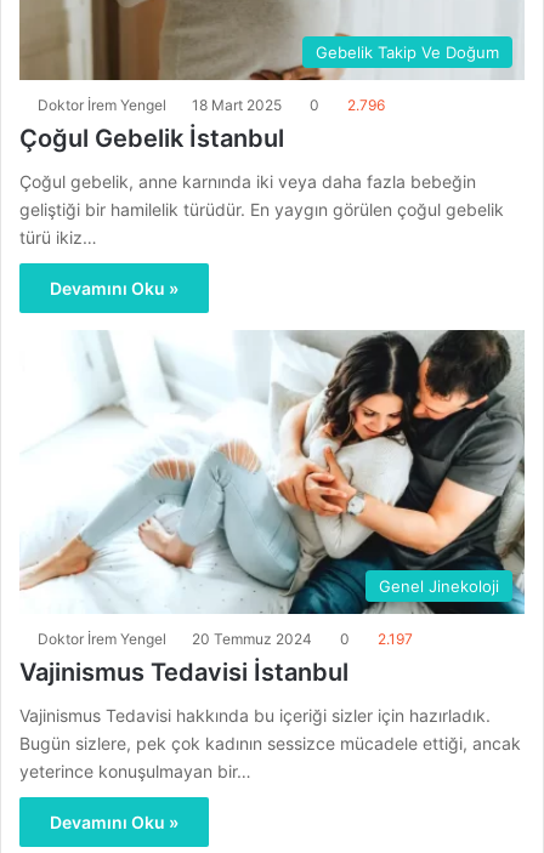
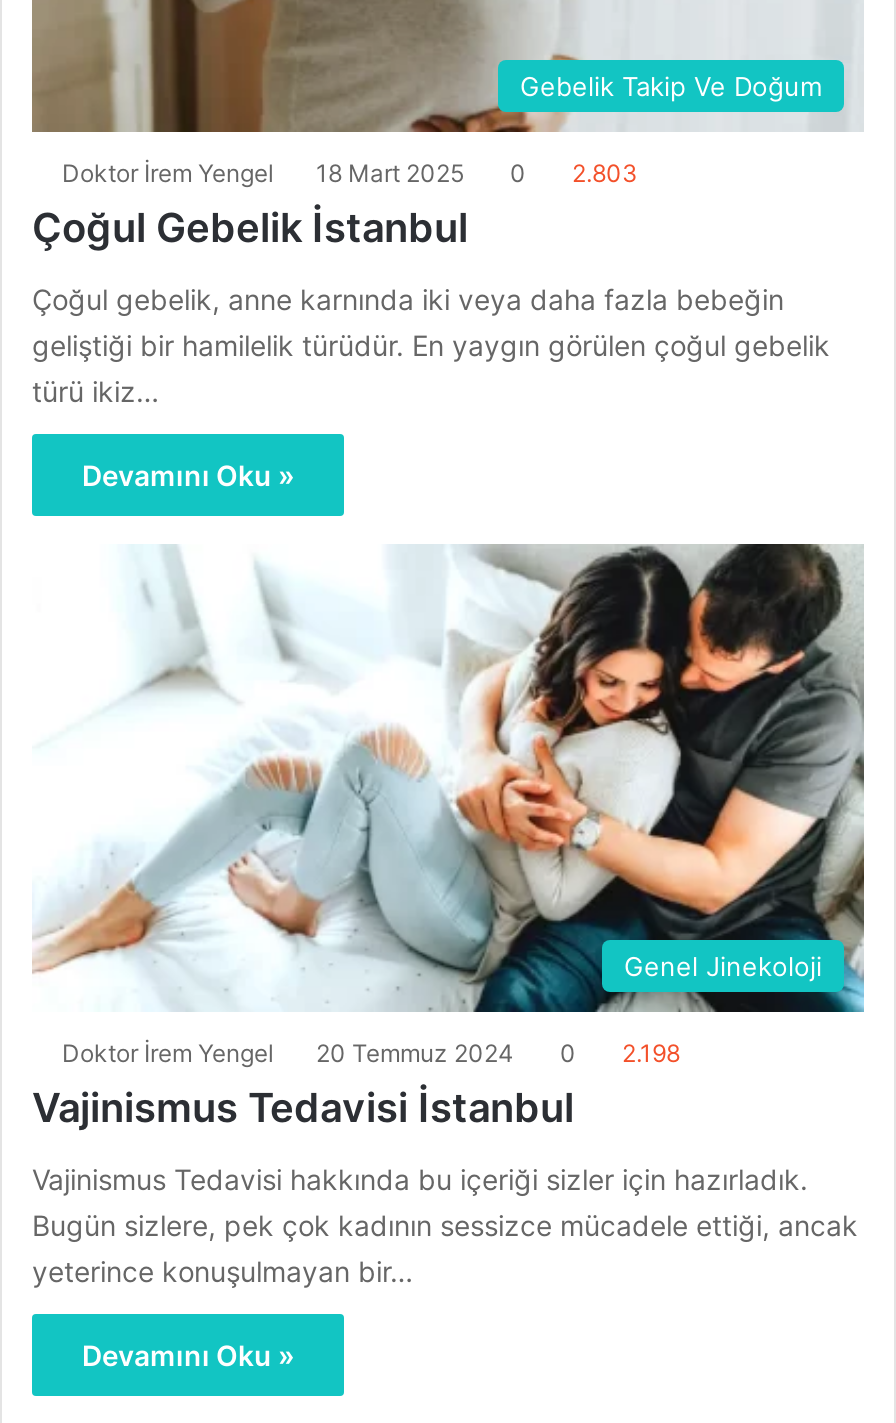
- Doktor İrem Yengel 18 Mart 2025 0 2.796
+ Doktor İrem Yengel 18 Mart 2025 0 2.803

- Doktor İrem Yengel 20 Temmuz 2024 0 2.197
+ Doktor İrem Yengel 20 Temmuz 2024 0 2.198
